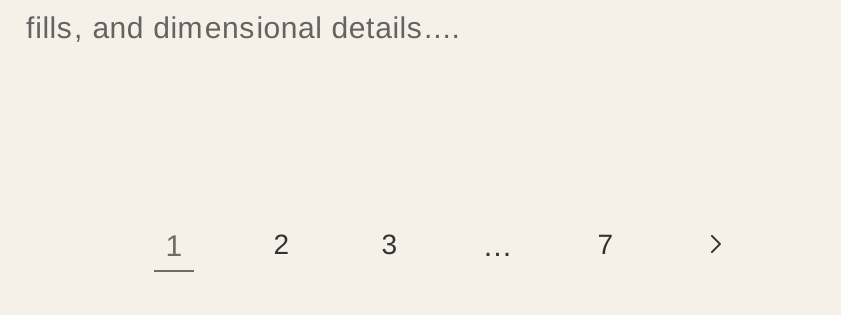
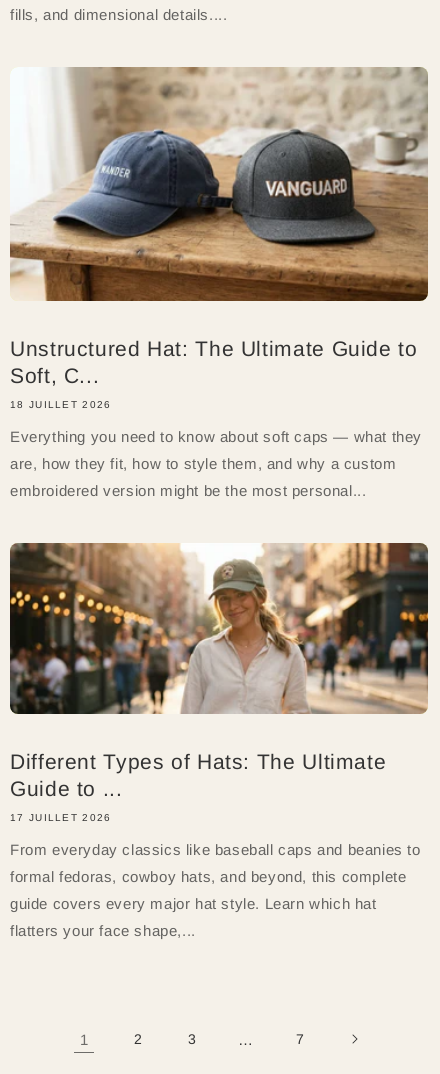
+ [image]
+ Unstructured Hat: The Ultimate Guide to
+ Soft, C...
+ 18 JUILLET 2026
+ Everything you need to know about soft caps — what they
+ are, how they fit, how to style them, and why a custom
+ embroidered version might be the most personal...

+ [image]
+ Different Types of Hats: The Ultimate
+ Guide to ...
+ 17 JUILLET 2026
+ From everyday classics like baseball caps and beanies to
+ formal fedoras, cowboy hats, and beyond, this complete
+ guide covers every major hat style. Learn which hat
+ flatters your face shape,...
